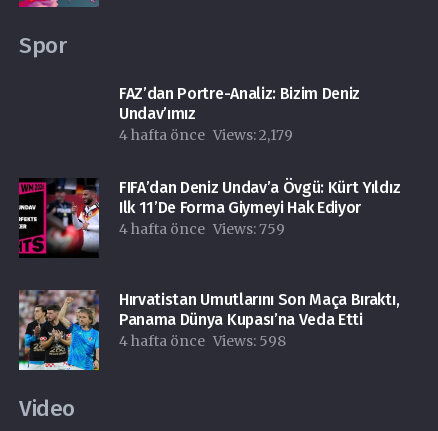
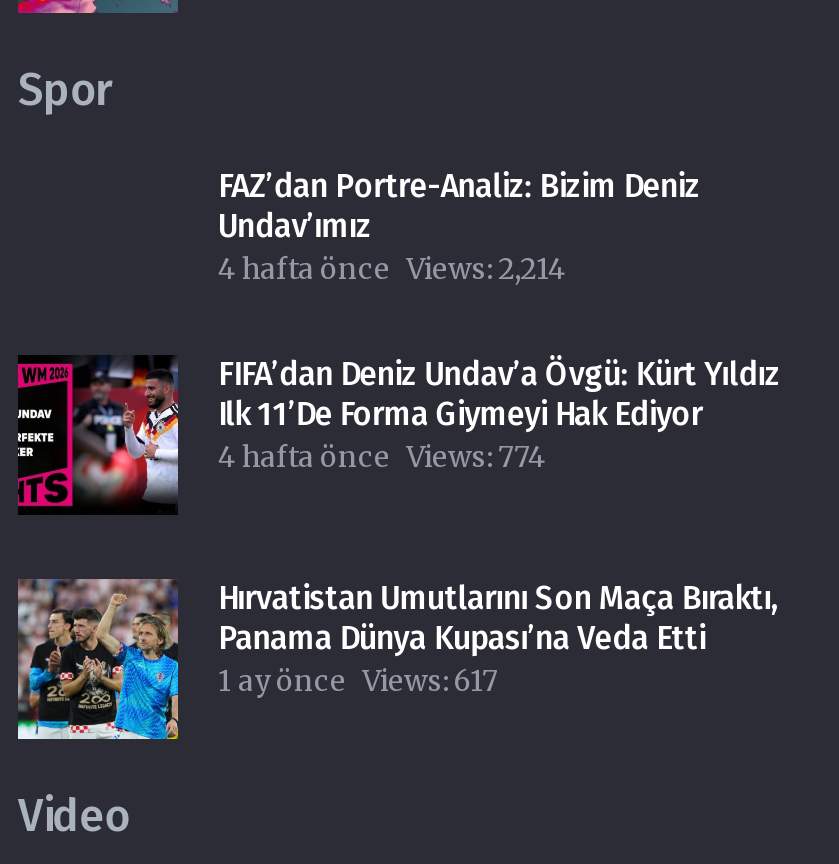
- 4 hafta önce Views: 2,179
+ 4 hafta önce Views: 2,214

- 4 hafta önce Views: 759
+ 4 hafta önce Views: 774

- 4 hafta önce Views: 598
+ 1 ay önce Views: 617
